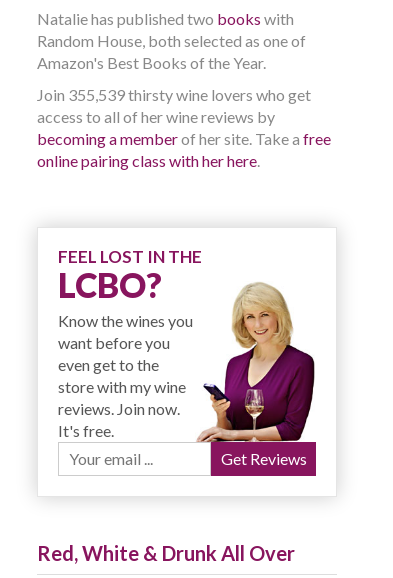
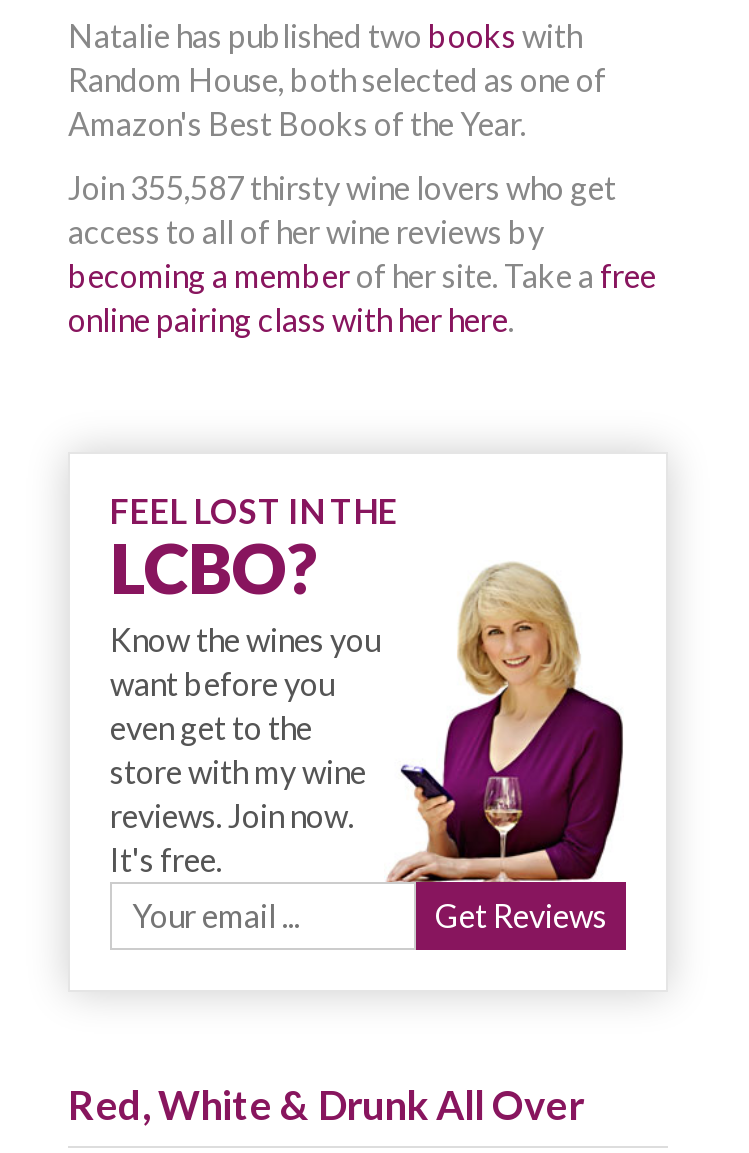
- Join 355,539 thirsty wine lovers who get
+ Join 355,587 thirsty wine lovers who get
